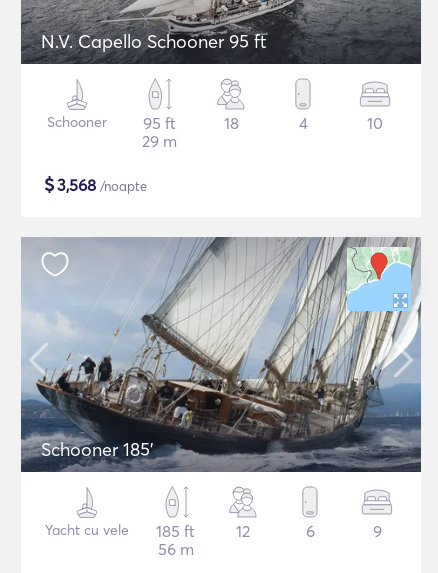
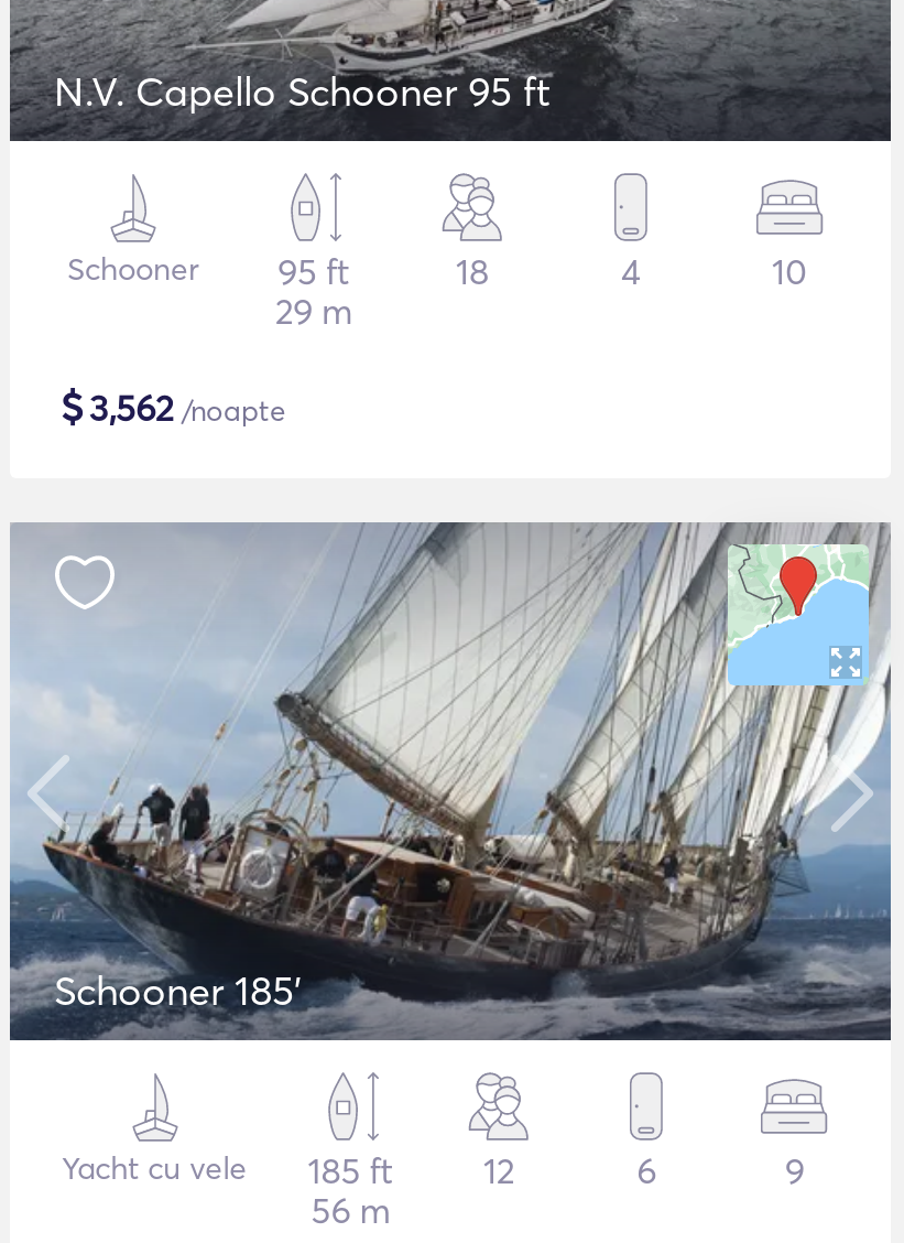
- $3,568 /noapte
+ $3,562 /noapte
